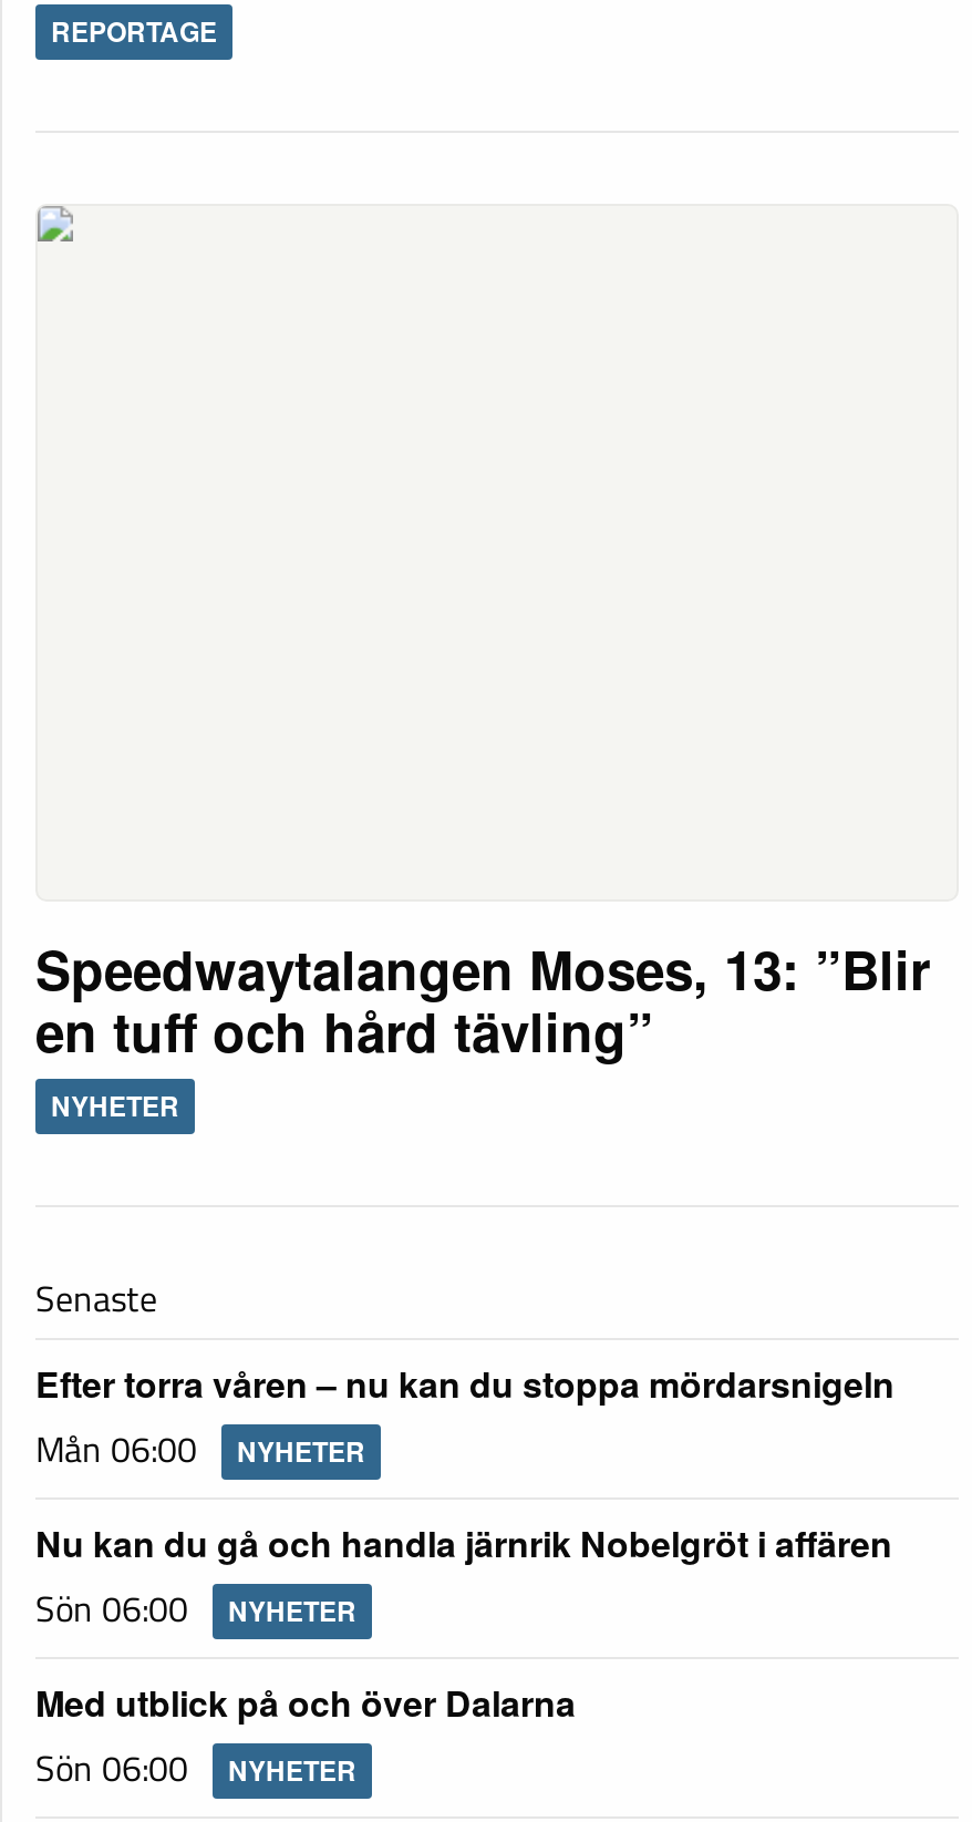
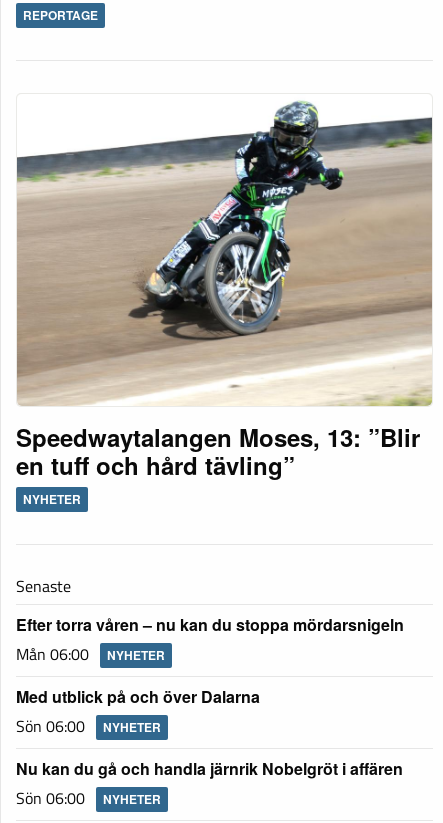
+ [image]

moved down: Nu kan du gå och handla järnrik Nobelgröt i affären

moved up: Med utblick på och över Dalarna
